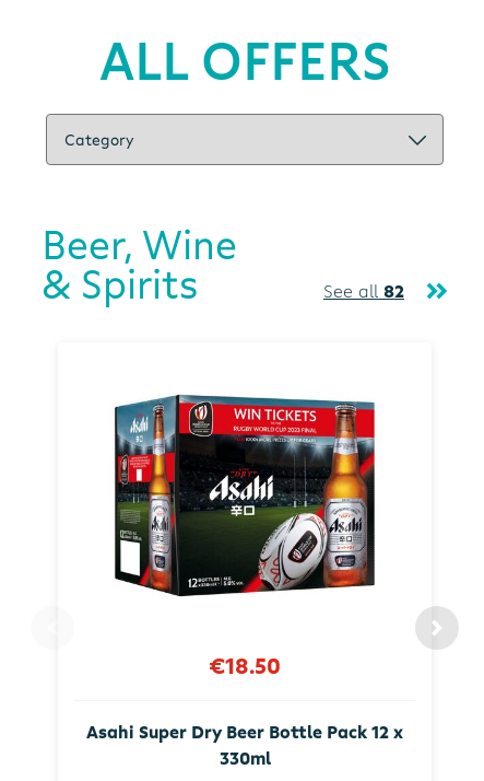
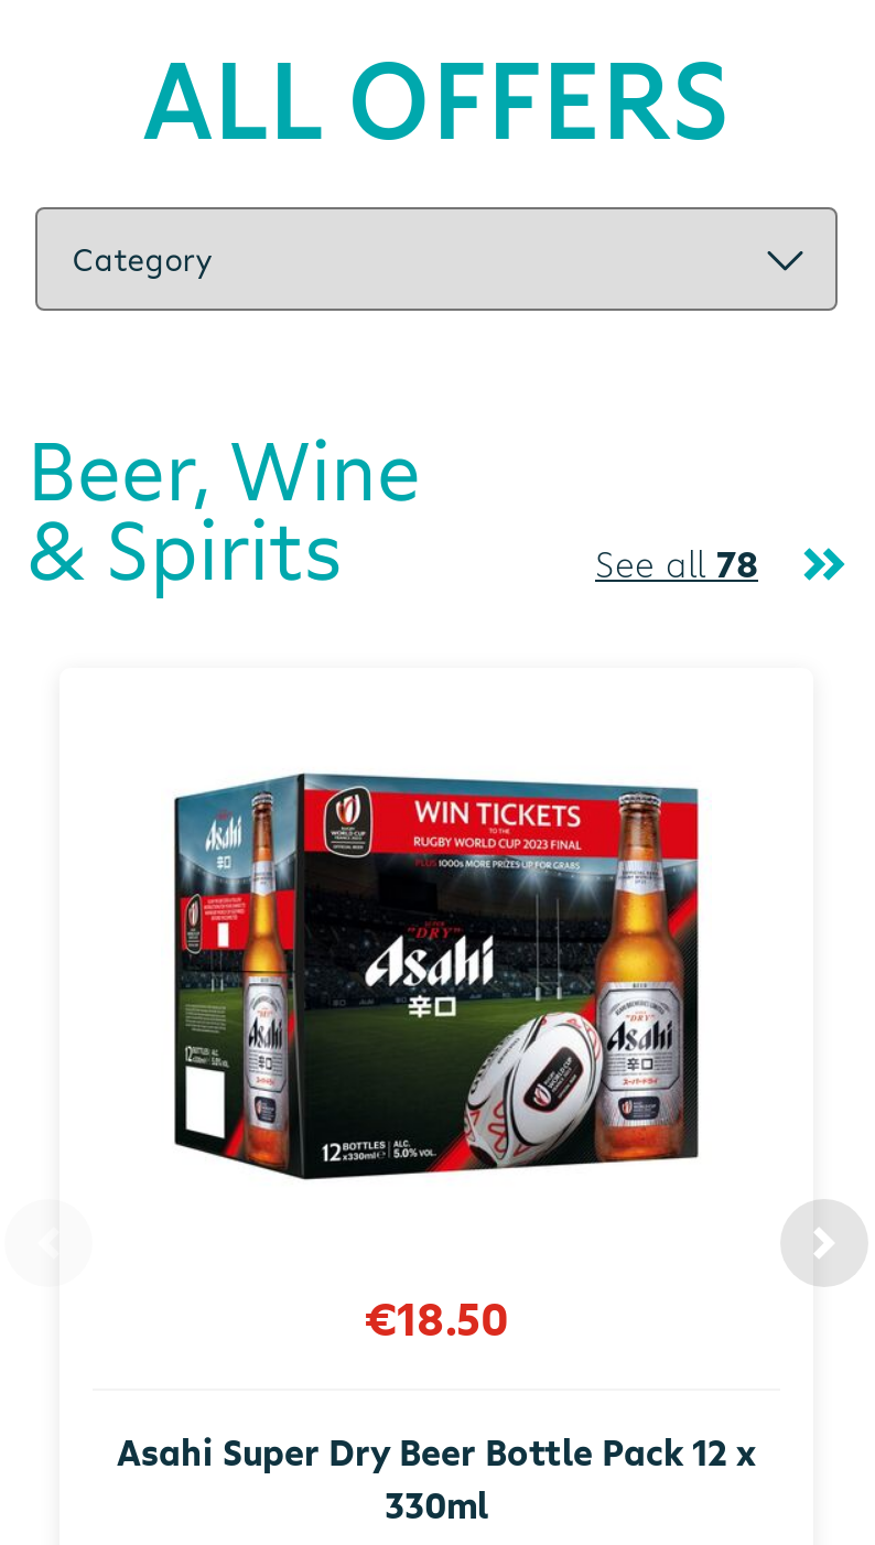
- See all 82
+ See all 78
